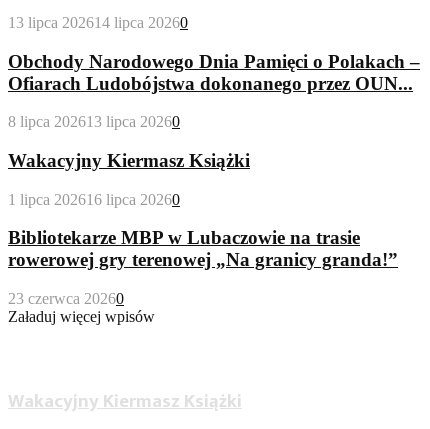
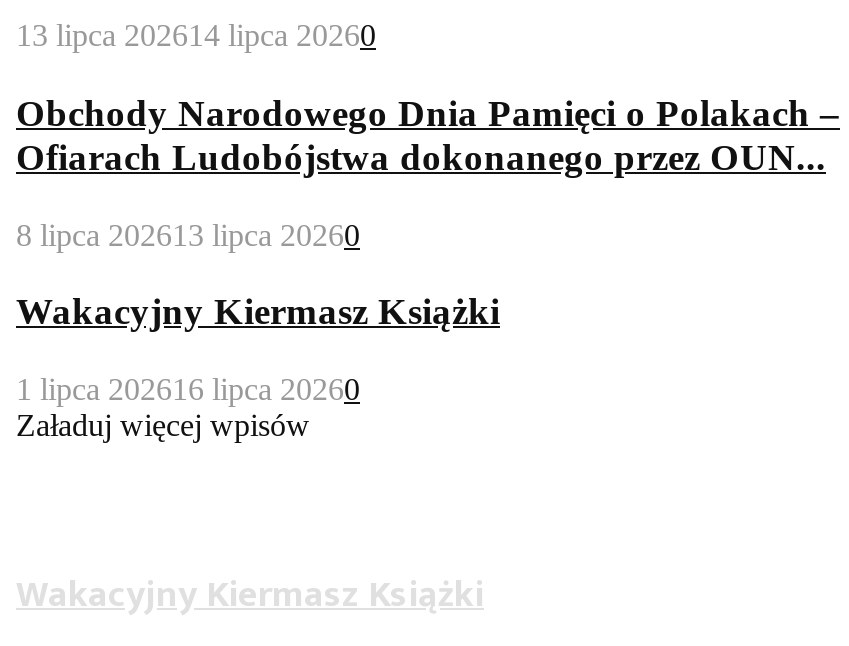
- Bibliotekarze MBP w Lubaczowie na trasie
- rowerowej gry terenowej „Na granicy granda!”
- 23 czerwca 20260
